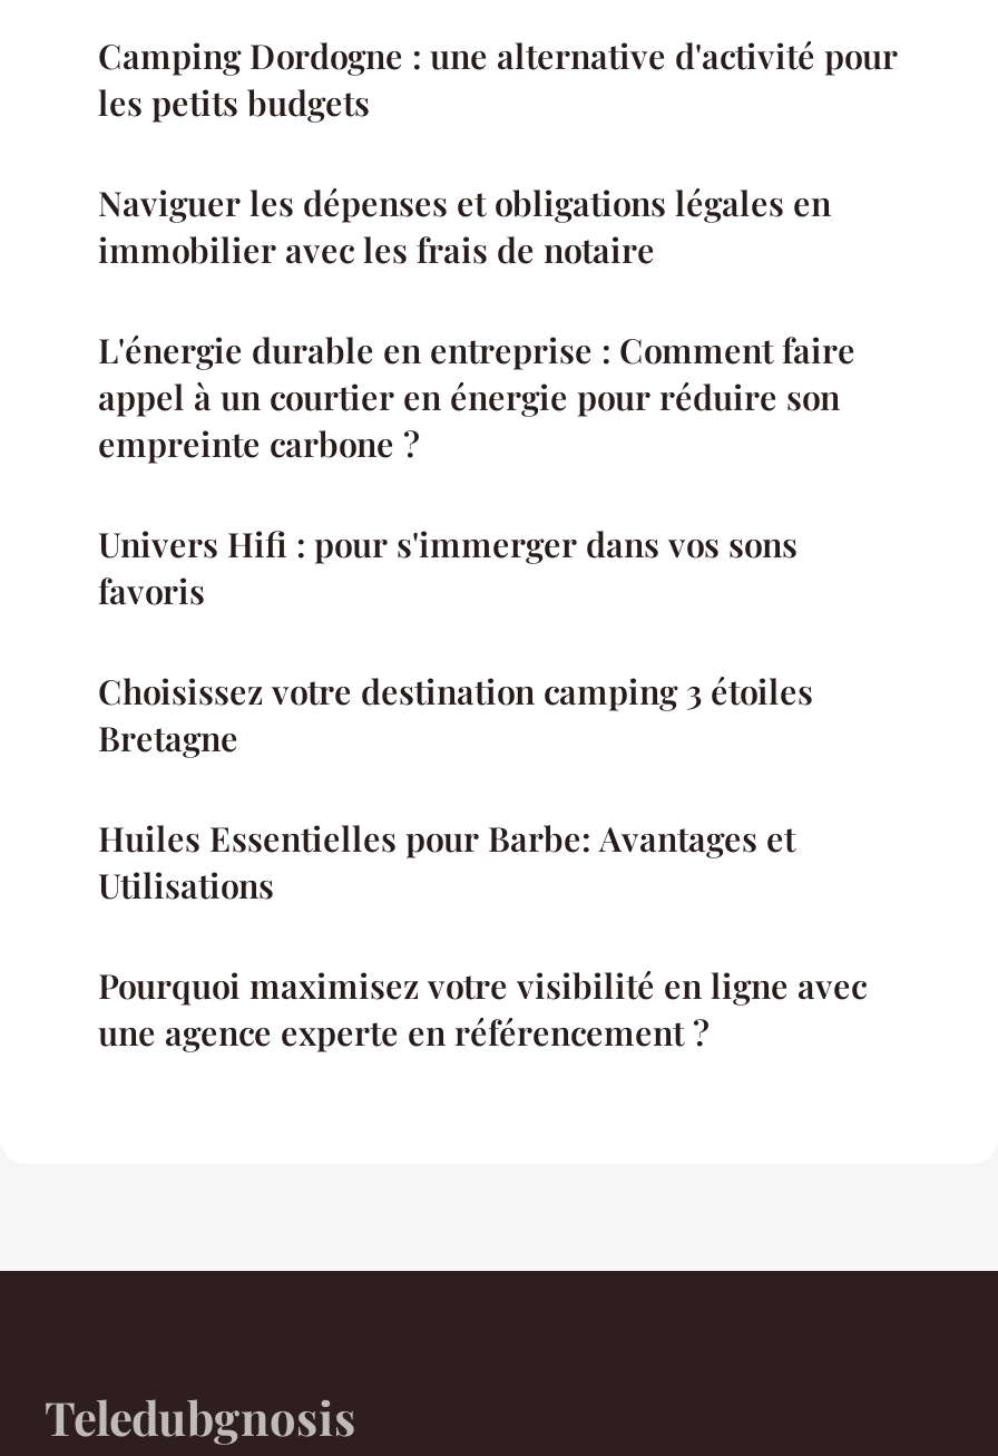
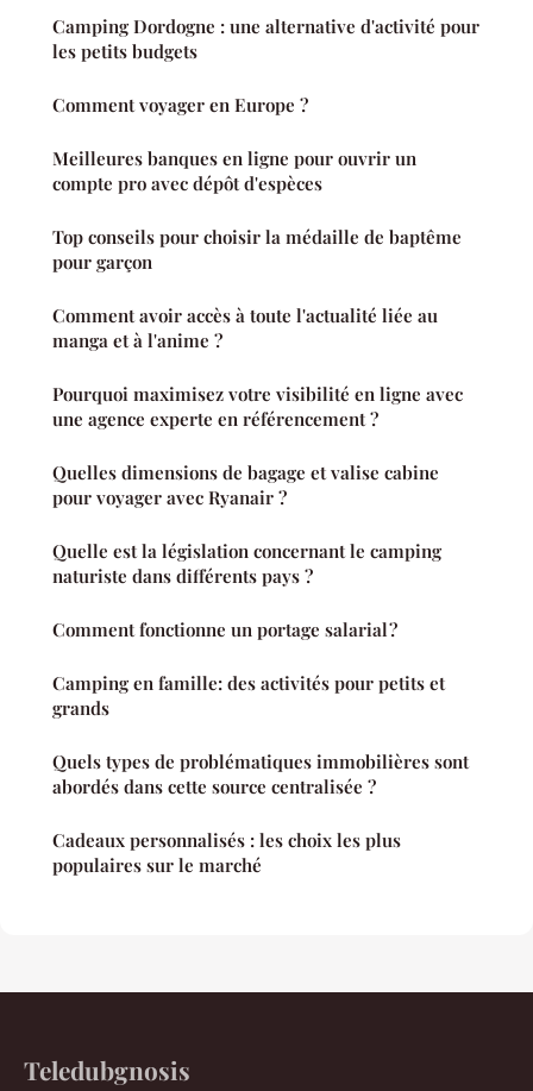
- Naviguer les dépenses et obligations légales en
- immobilier avec les frais de notaire
- L'énergie durable en entreprise : Comment faire
- appel à un courtier en énergie pour réduire son
- empreinte carbone ?
- Univers Hifi : pour s'immerger dans vos sons
- favoris
- Choisissez votre destination camping 3 étoiles
- Bretagne
- Huiles Essentielles pour Barbe: Avantages et
- Utilisations
+ Comment voyager en Europe ?
+ Meilleures banques en ligne pour ouvrir un
+ compte pro avec dépôt d'espèces
+ Top conseils pour choisir la médaille de baptême
+ pour garçon
+ Comment avoir accès à toute l'actualité liée au
+ manga et à l'anime ?

moved up: Pourquoi maximisez votre visibilité en ligne avec | une agence experte en référencement ?

+ Quelles dimensions de bagage et valise cabine
+ pour voyager avec Ryanair ?
+ Quelle est la législation concernant le camping
+ naturiste dans différents pays ?
+ Comment fonctionne un portage salarial ?
+ Camping en famille: des activités pour petits et
+ grands
+ Quels types de problématiques immobilières sont
+ abordés dans cette source centralisée ?
+ Cadeaux personnalisés : les choix les plus
+ populaires sur le marché
